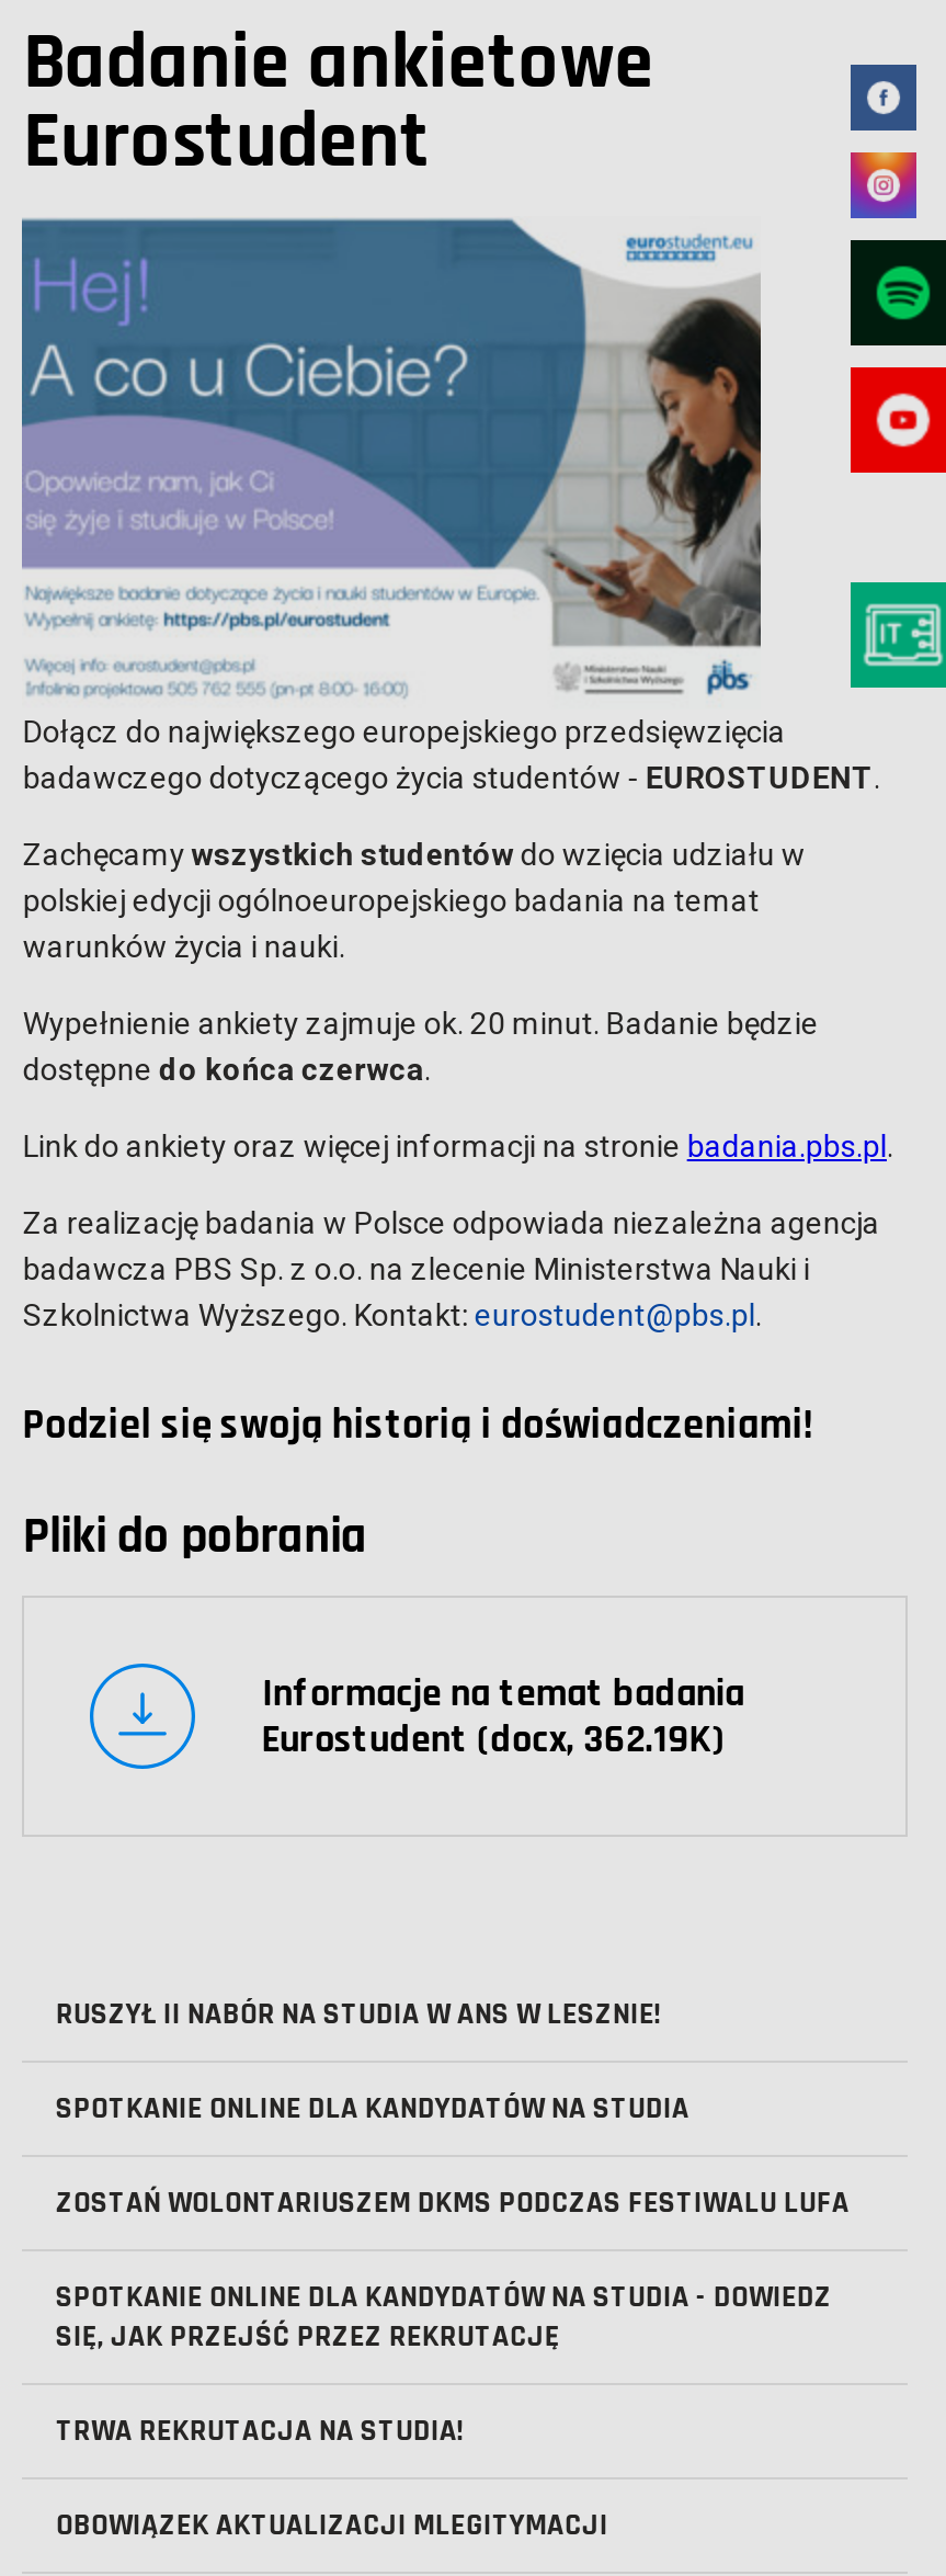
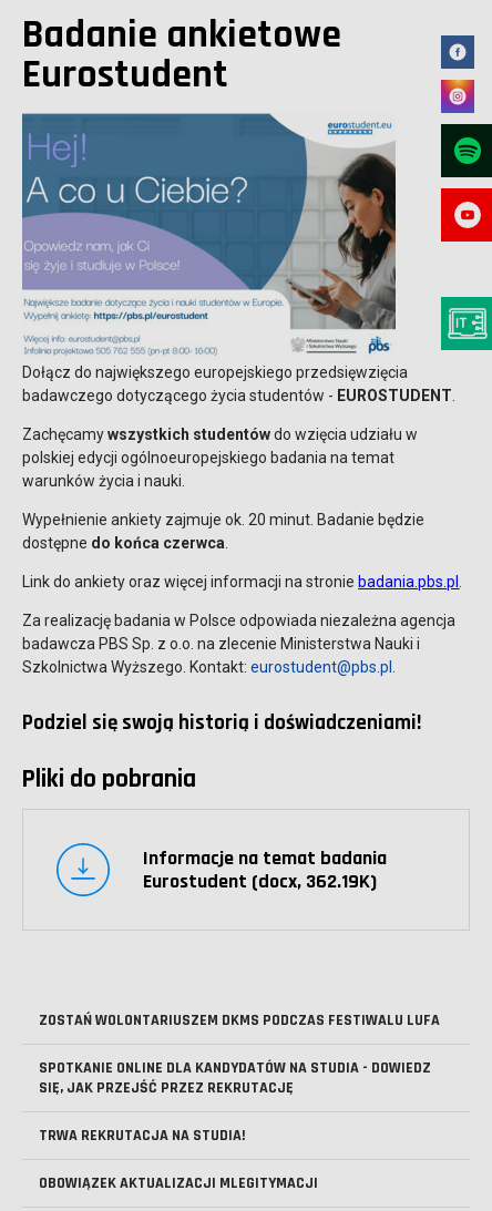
- RUSZYŁ II NABÓR NA STUDIA W ANS W LESZNIE!
- SPOTKANIE ONLINE DLA KANDYDATÓW NA STUDIA
